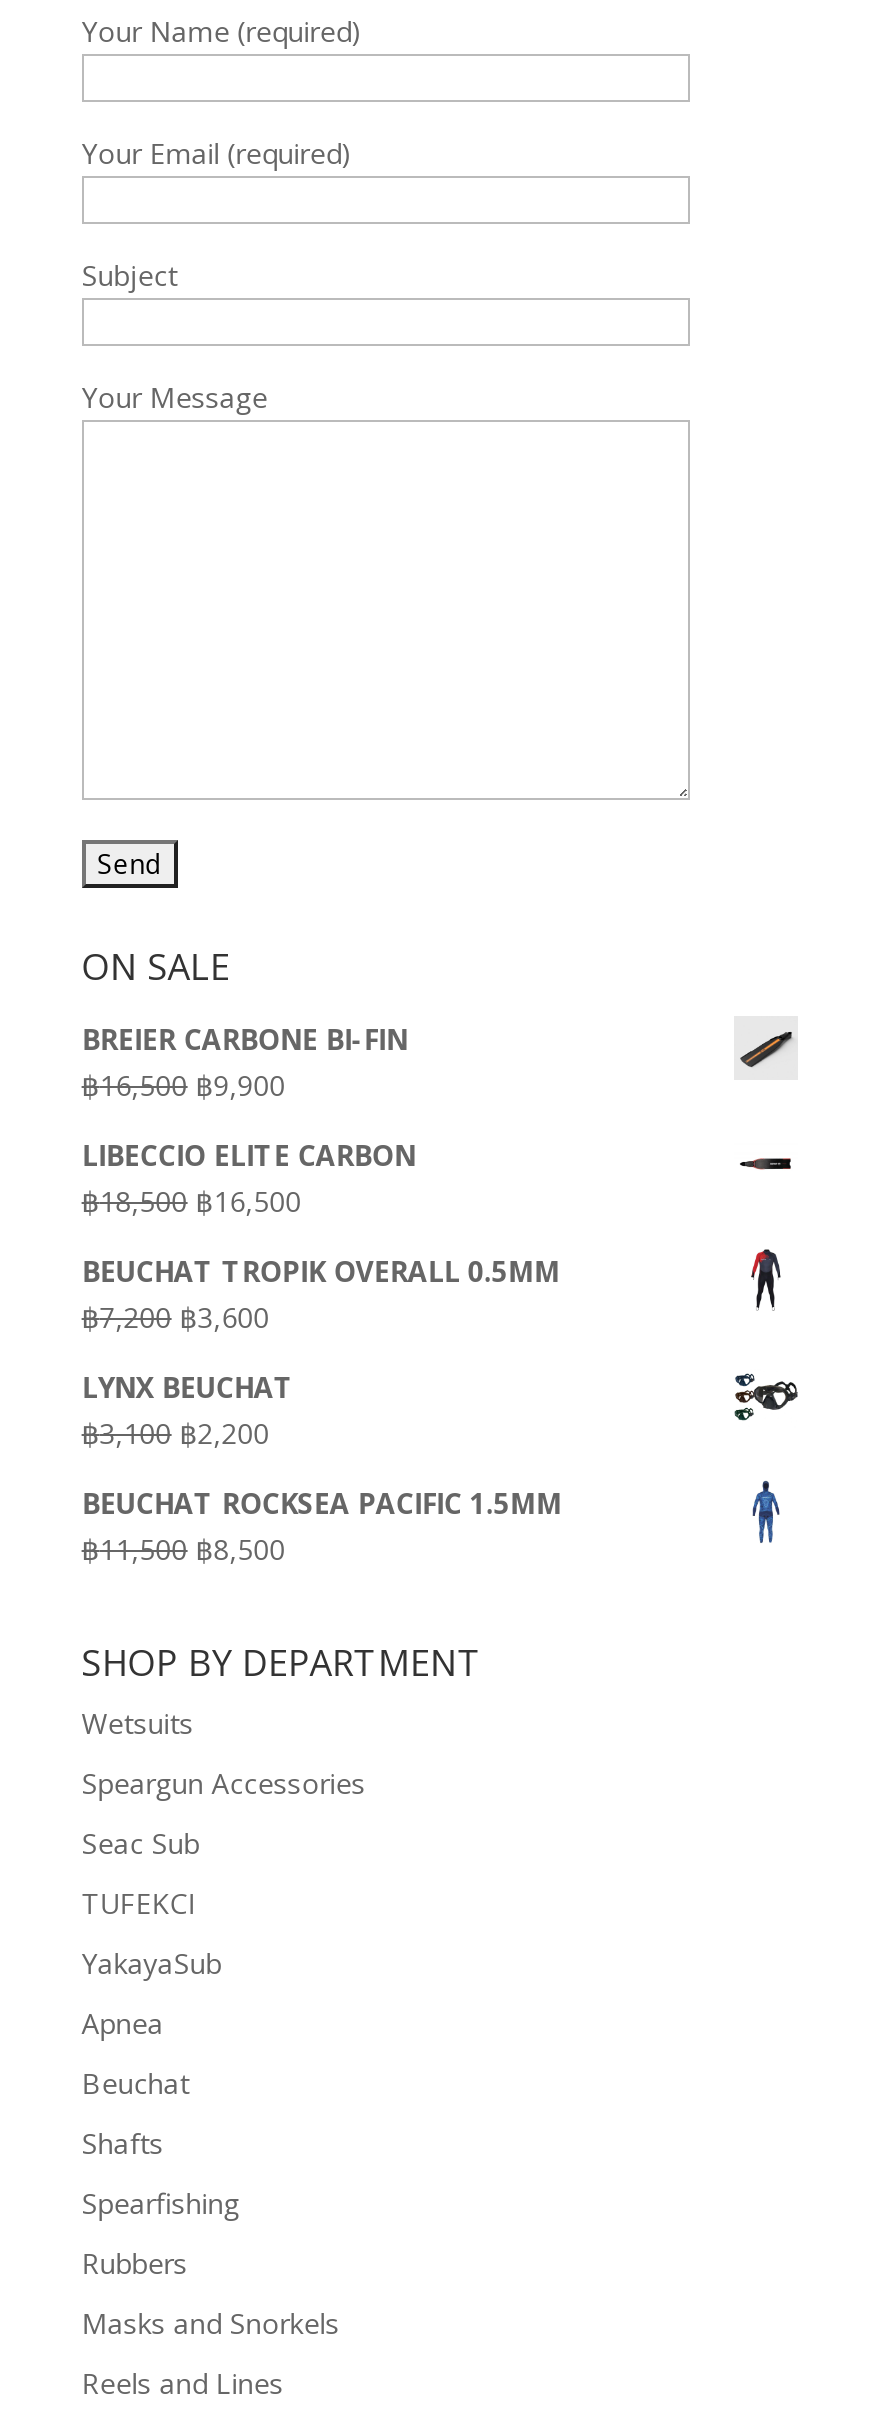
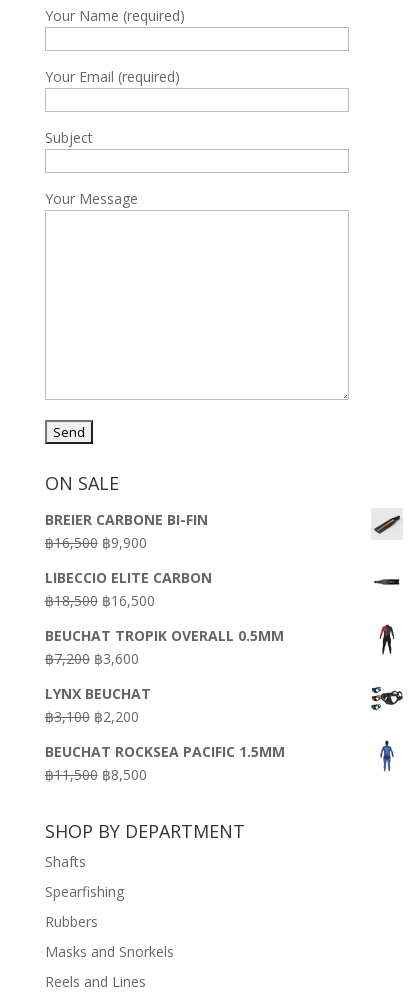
- Wetsuits
- Speargun Accessories
- Seac Sub
- TUFEKCI
- YakayaSub
- Apnea
- Beuchat
